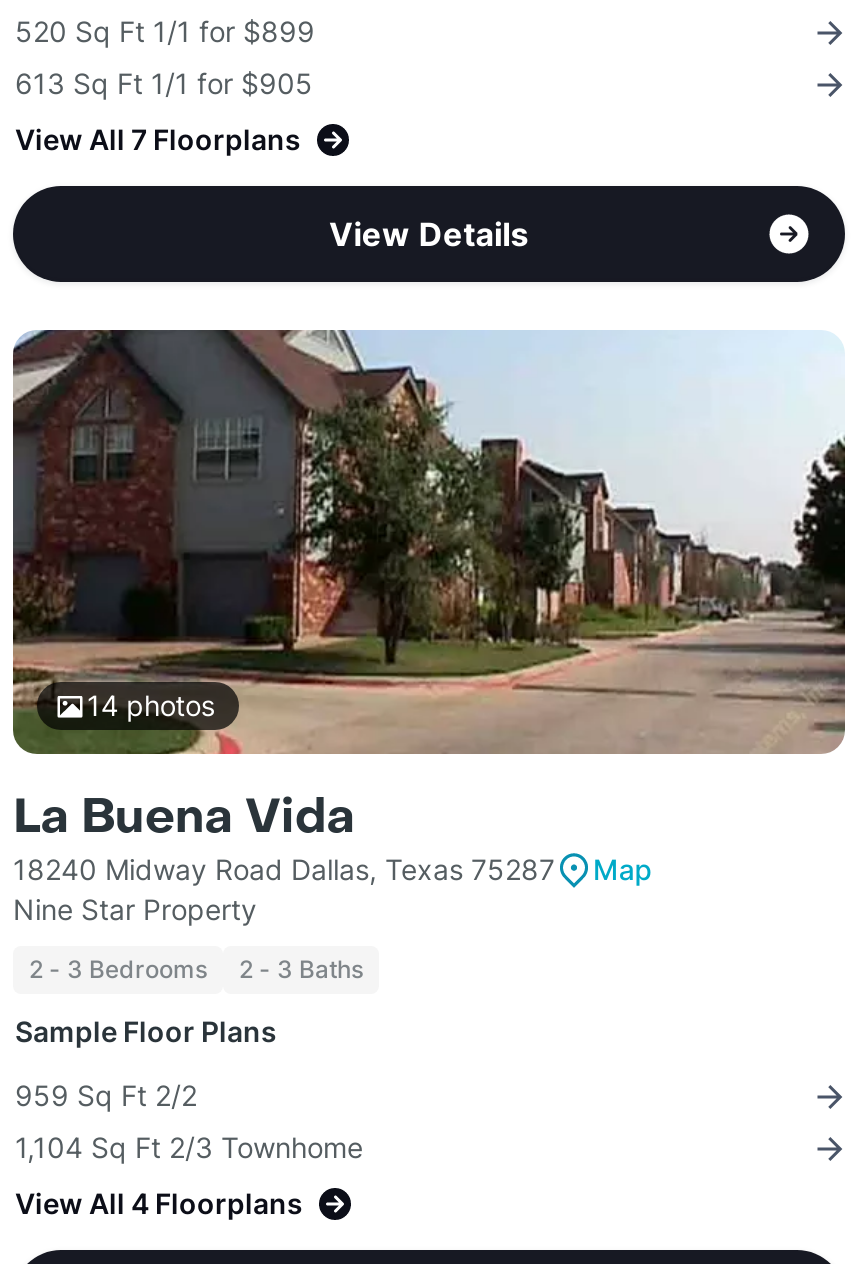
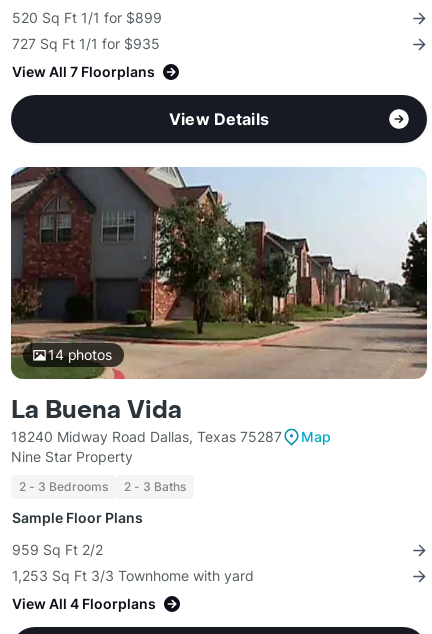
- 613 Sq Ft 1/1 for $905
+ 727 Sq Ft 1/1 for $935

- 1,104 Sq Ft 2/3 Townhome
+ 1,253 Sq Ft 3/3 Townhome with yard
